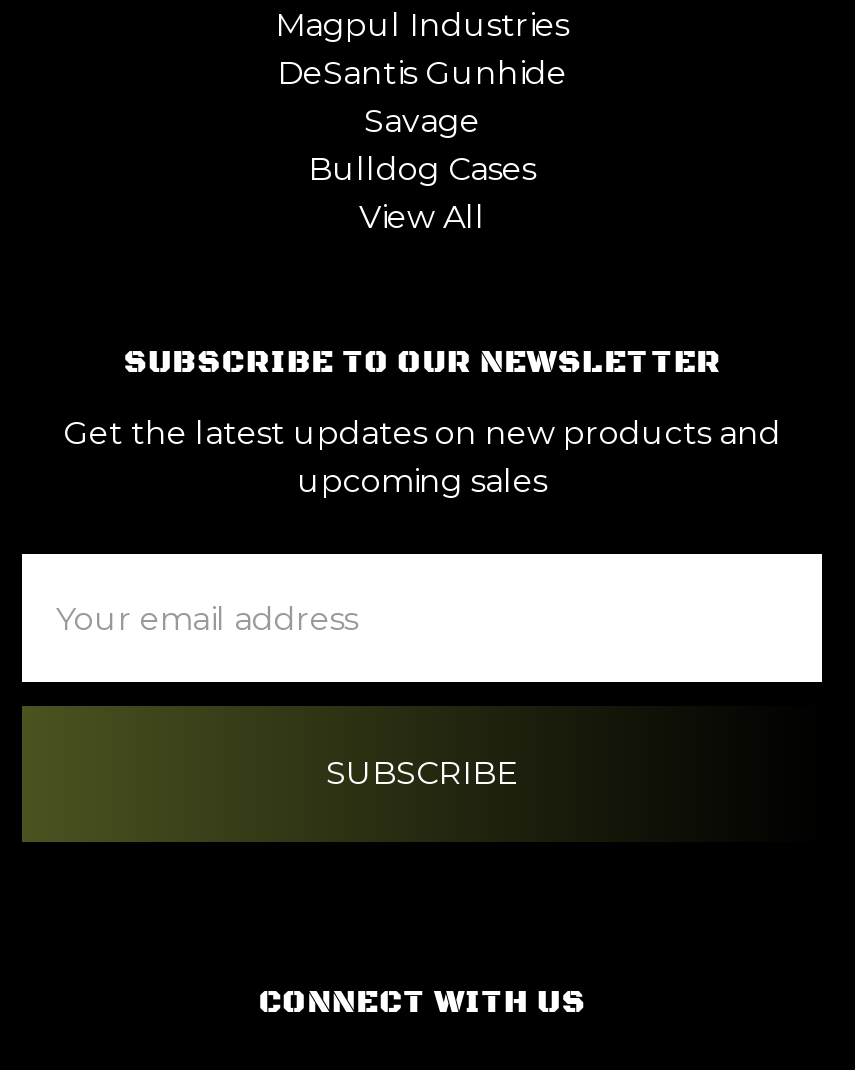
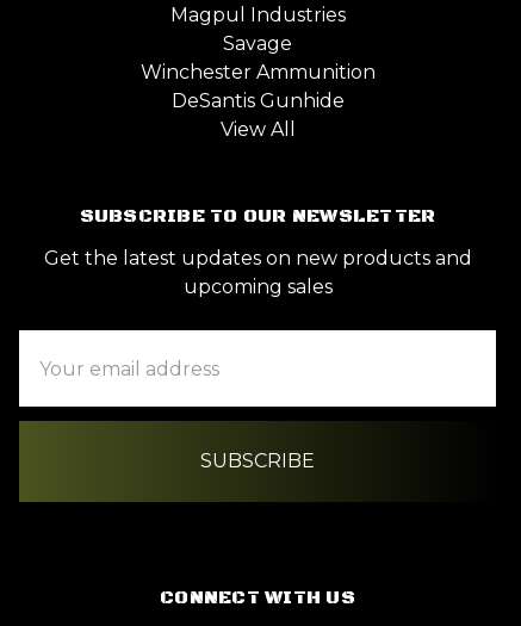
moved down: DeSantis Gunhide

moved up: Savage

- Bulldog Cases
+ Winchester Ammunition
